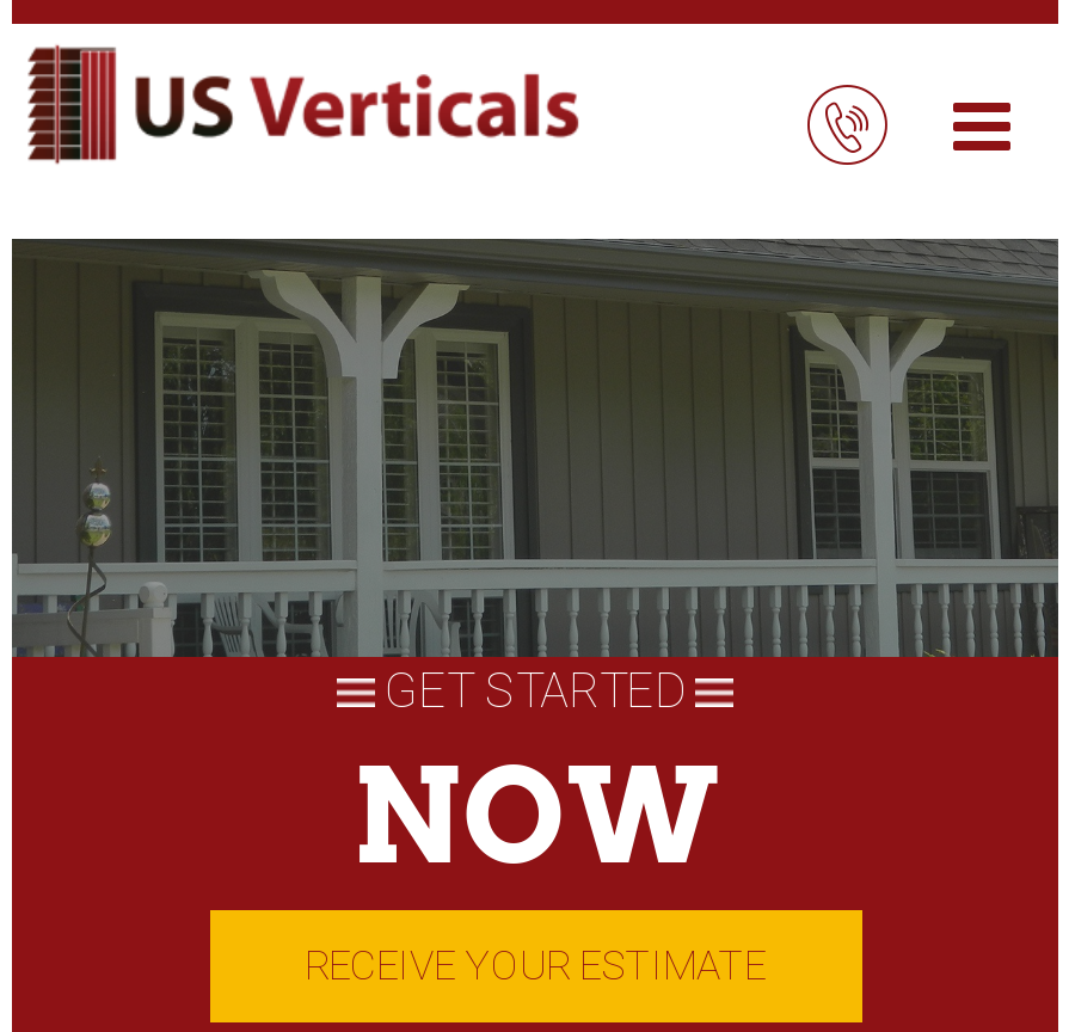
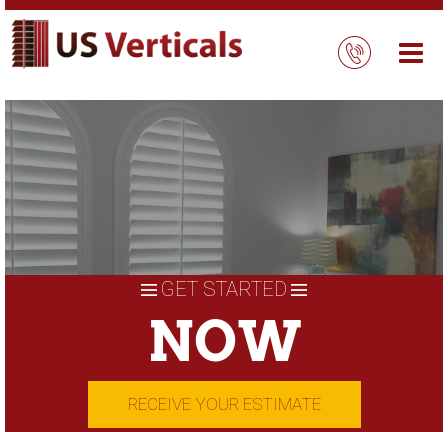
- [image]
+ [image]
